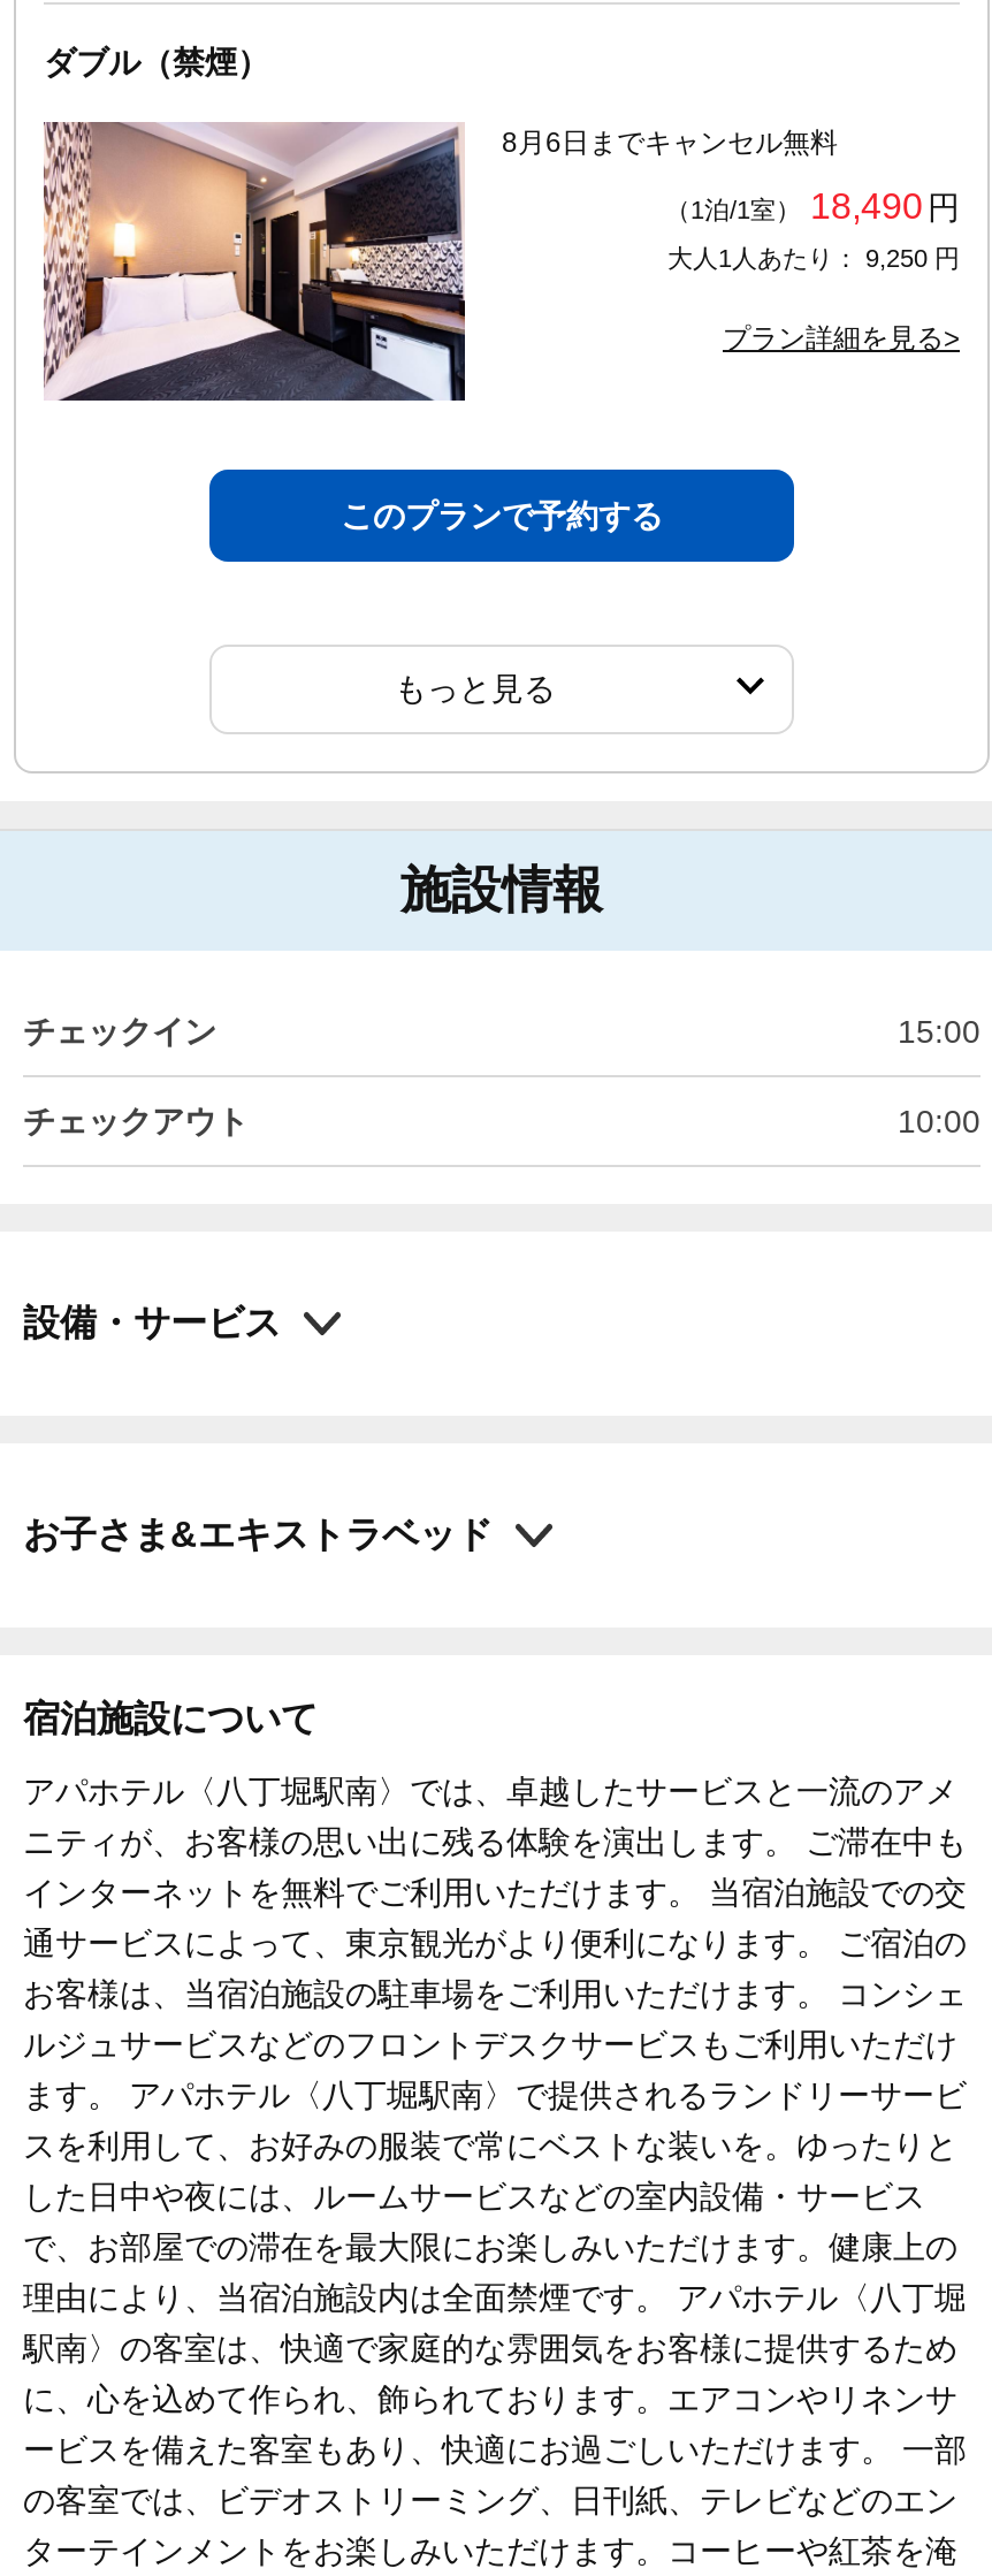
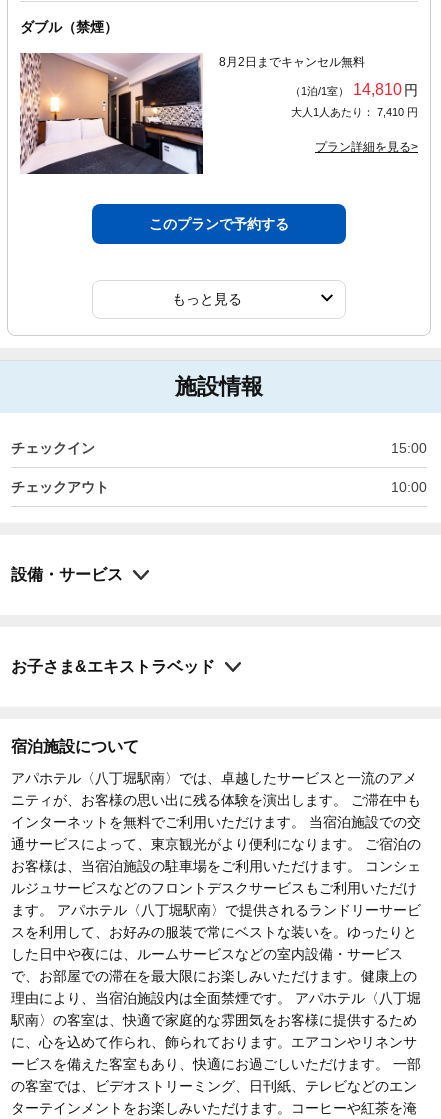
- 8月6日までキャンセル無料
+ 8月2日までキャンセル無料

- （1泊/1室） 18,490 円
+ （1泊/1室） 14,810 円

- 大人1人あたり： 9,250 円
+ 大人1人あたり： 7,410 円
